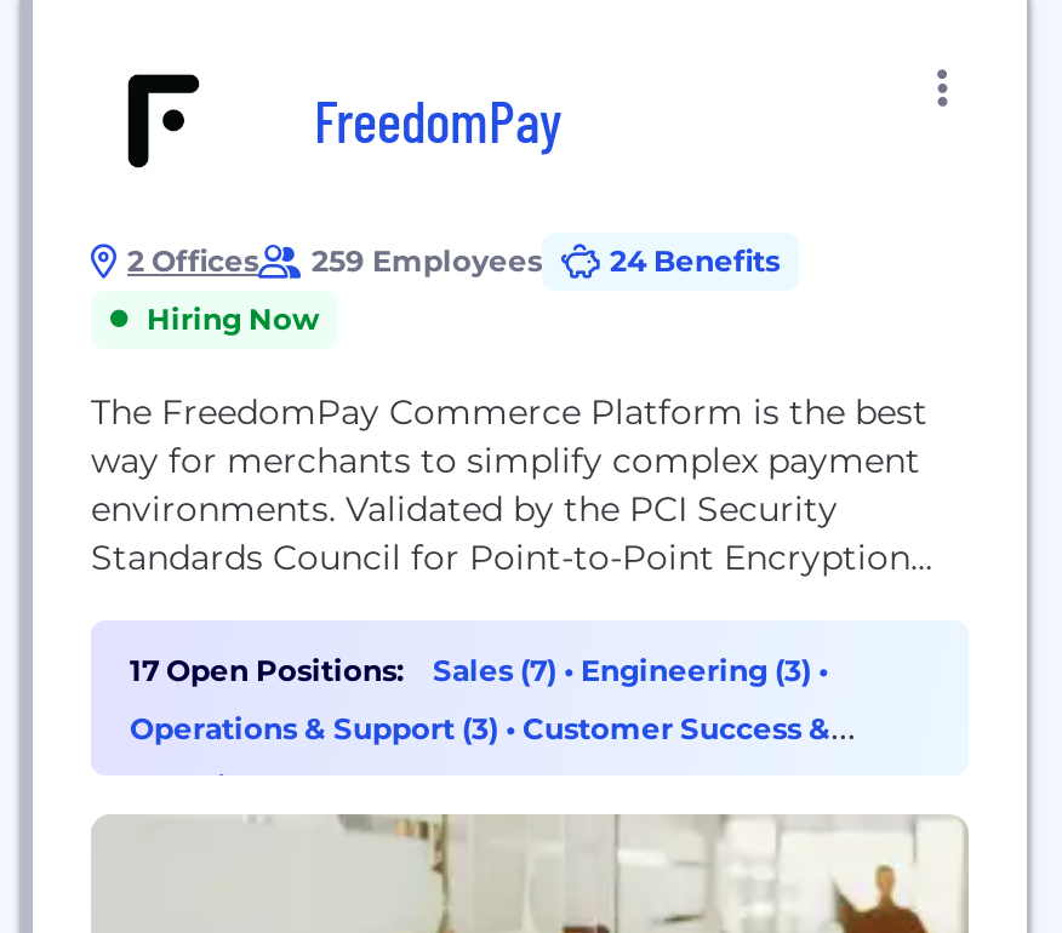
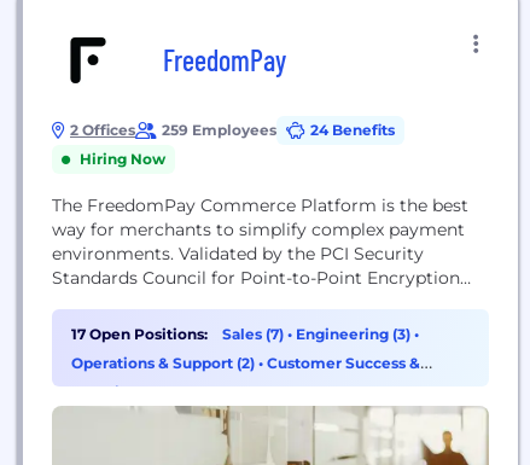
- Operations & Support (3) • Customer Success &
+ Operations & Support (2) • Customer Success &
